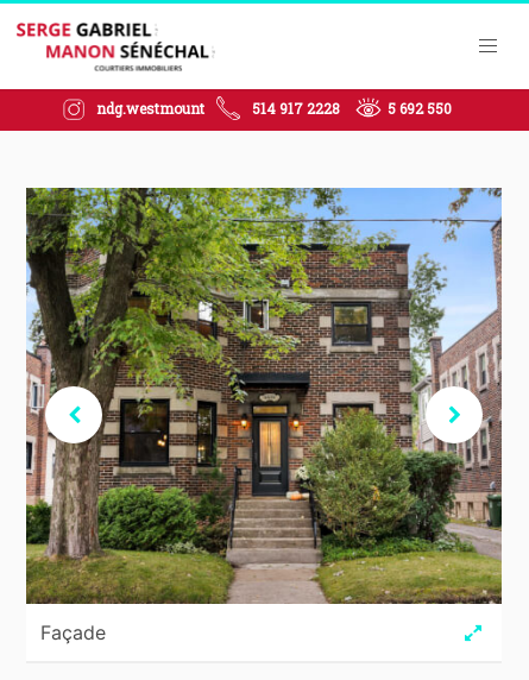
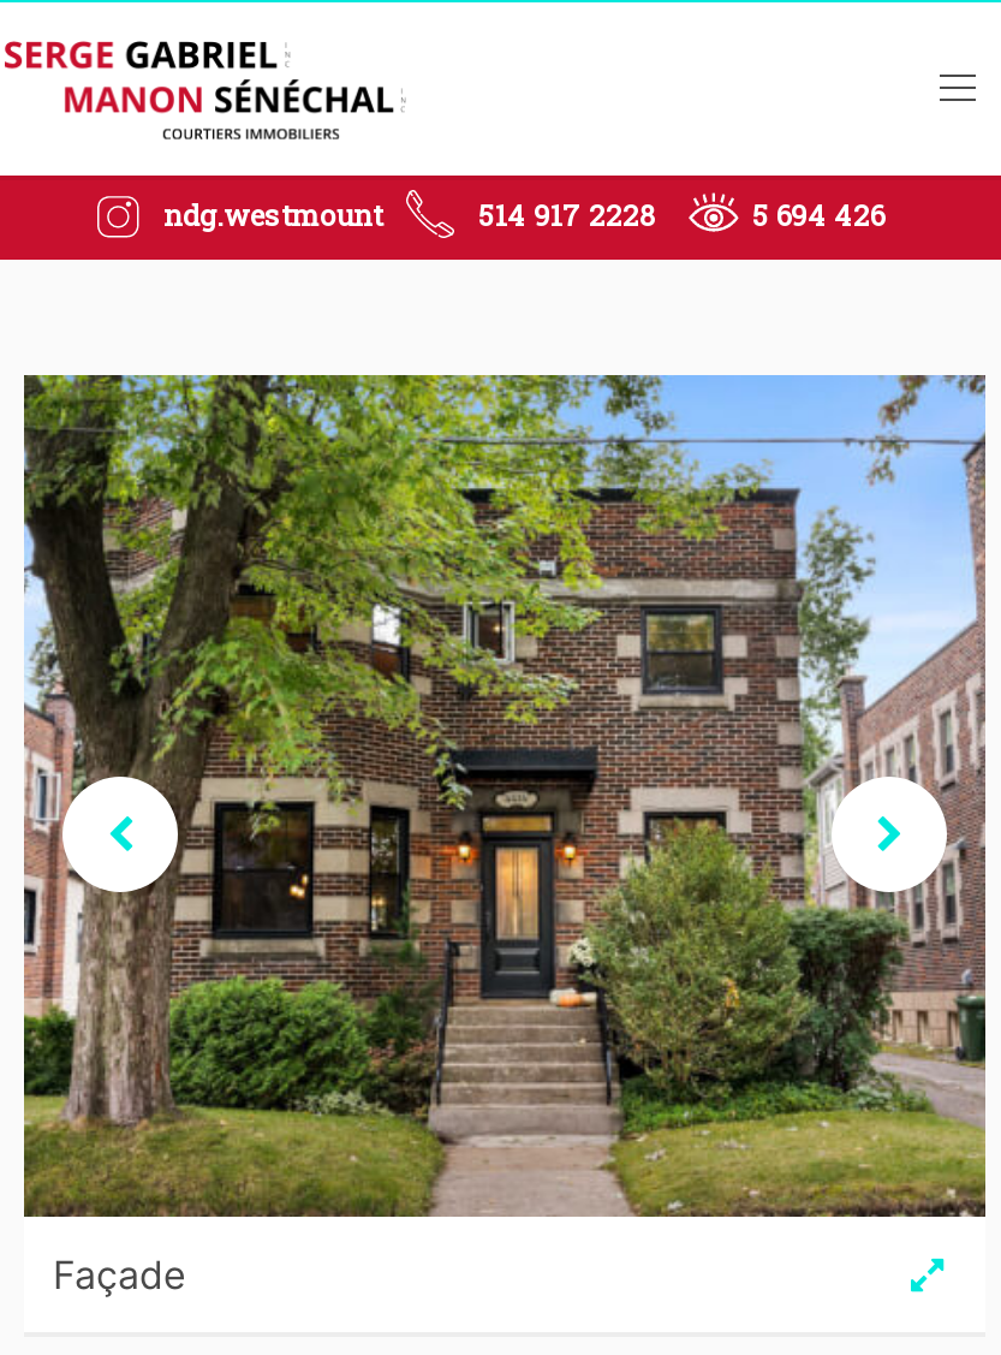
- 5 692 550
+ 5 694 426
